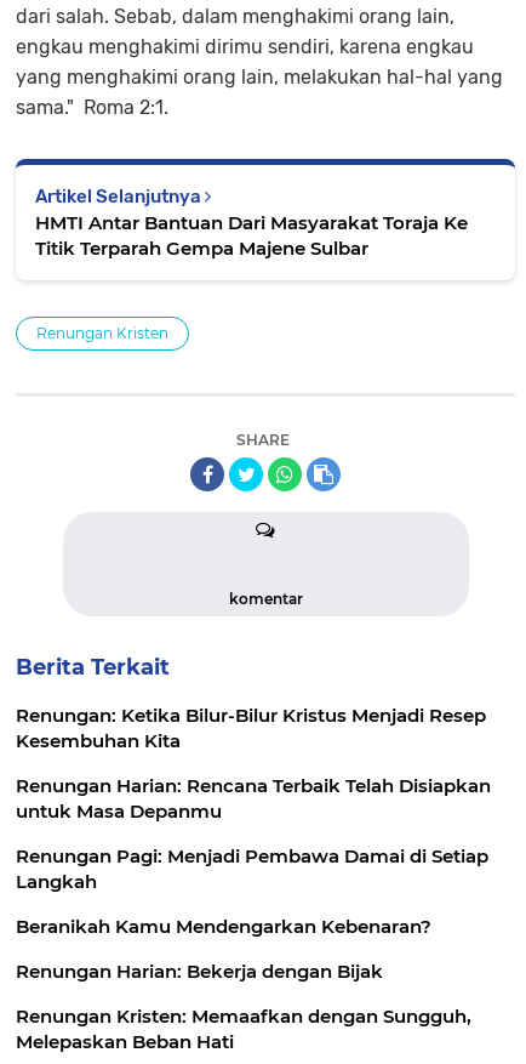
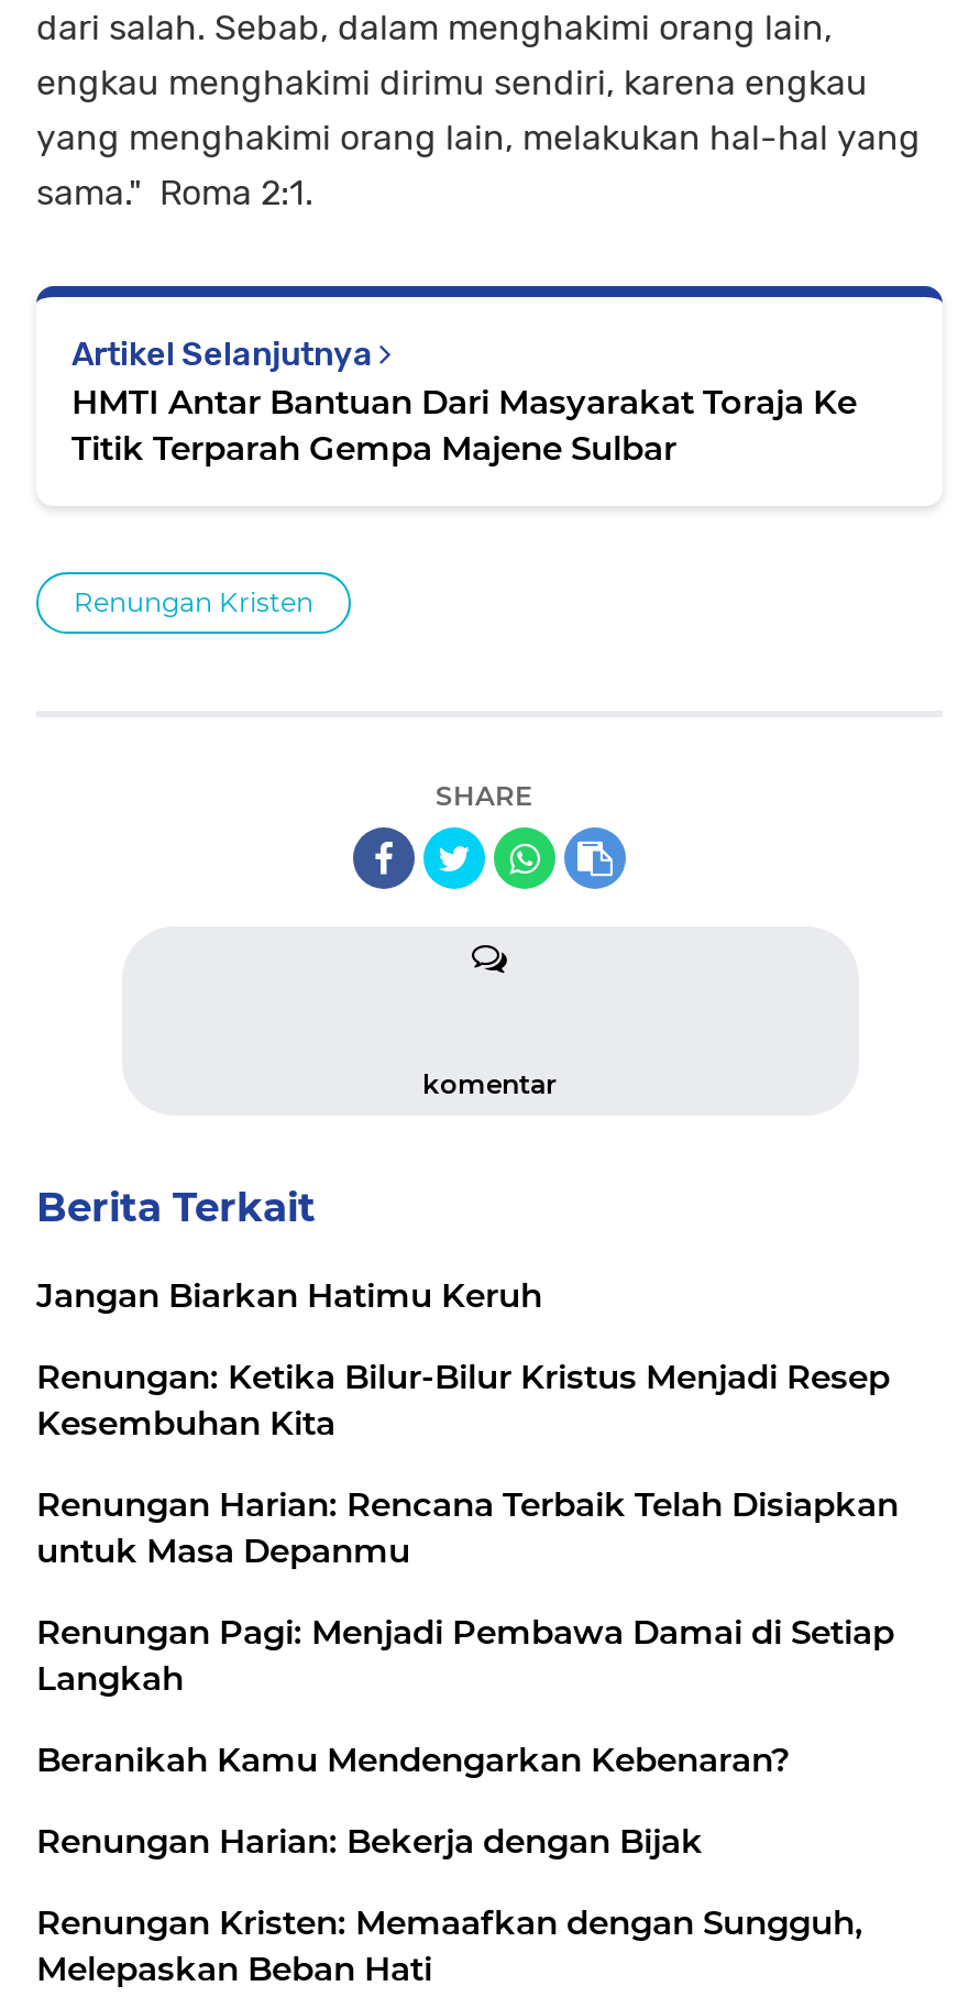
+ Jangan Biarkan Hatimu Keruh
